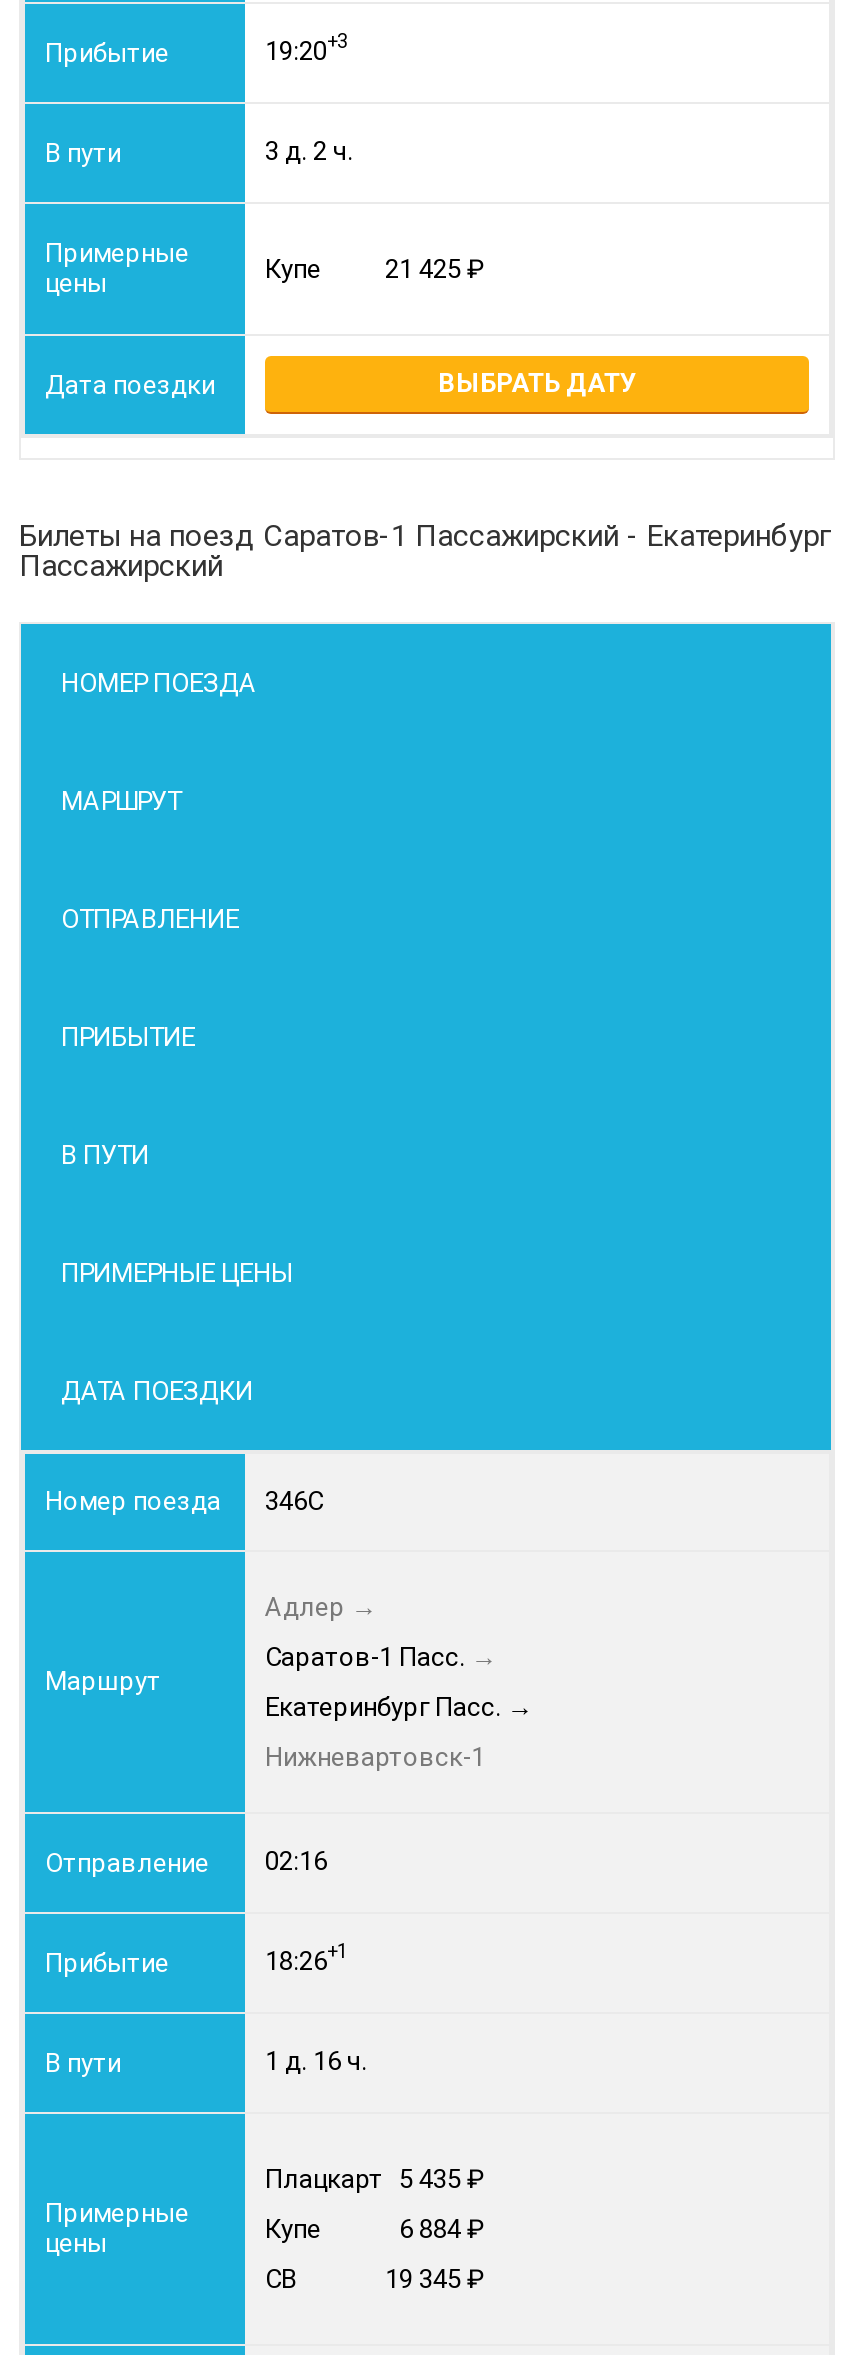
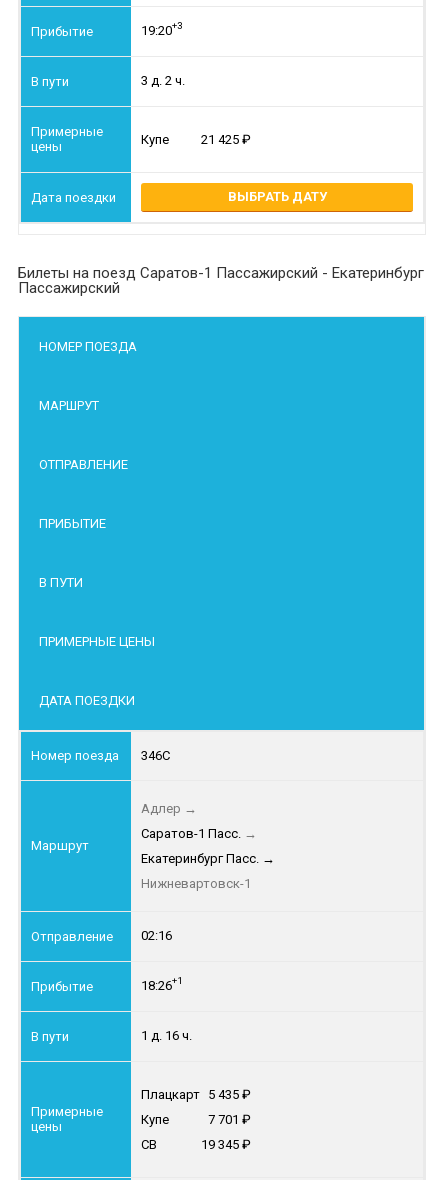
- 6 884
+ 7 701
